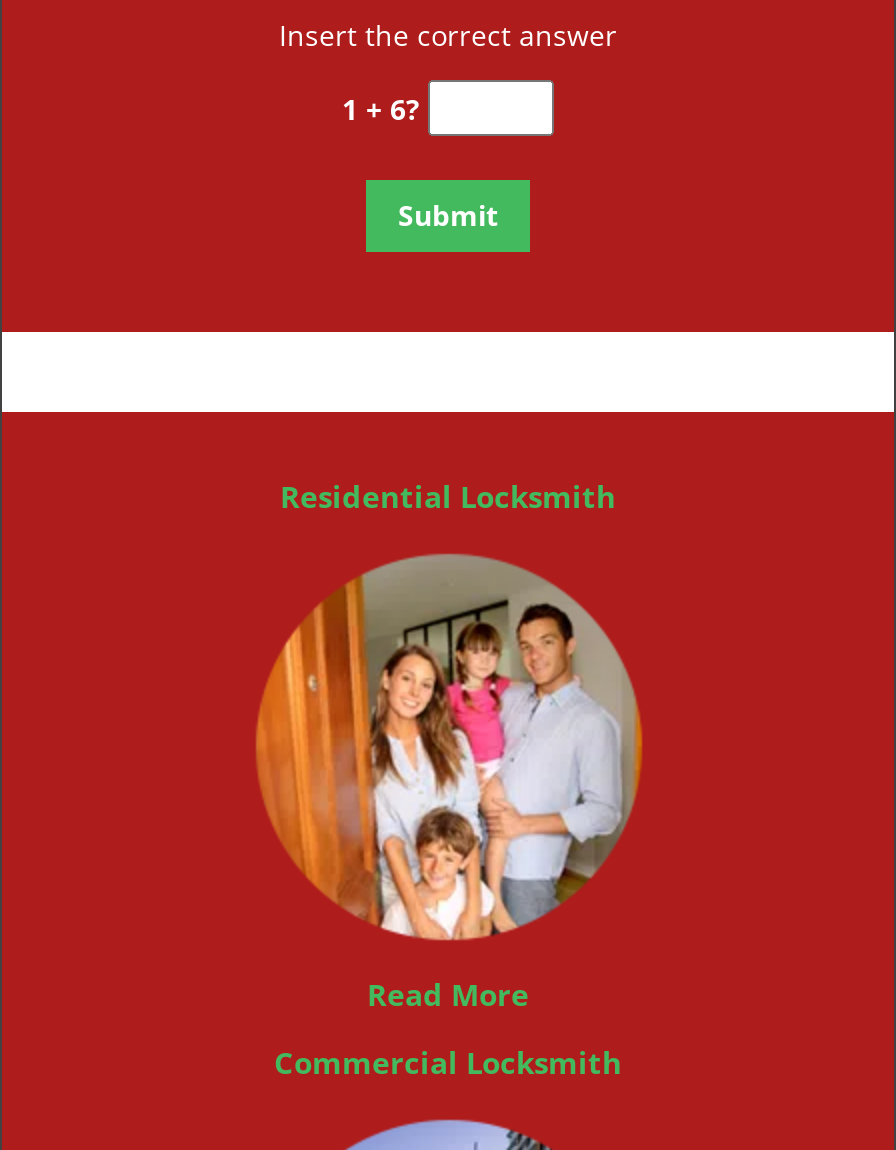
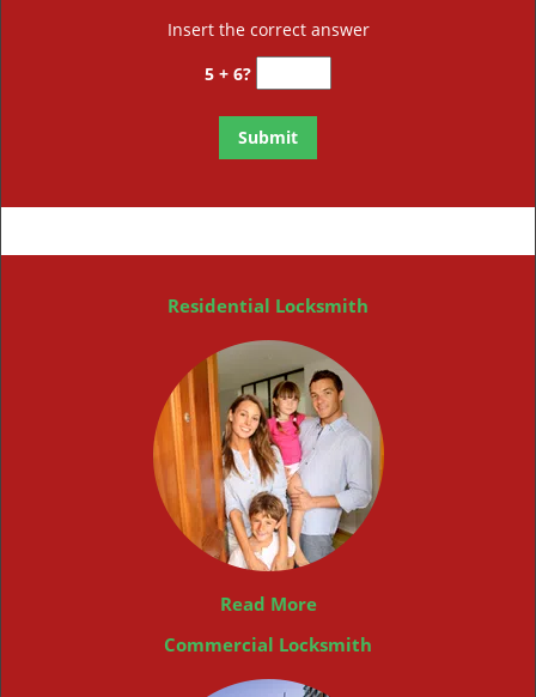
- 1 + 6?
+ 5 + 6?
